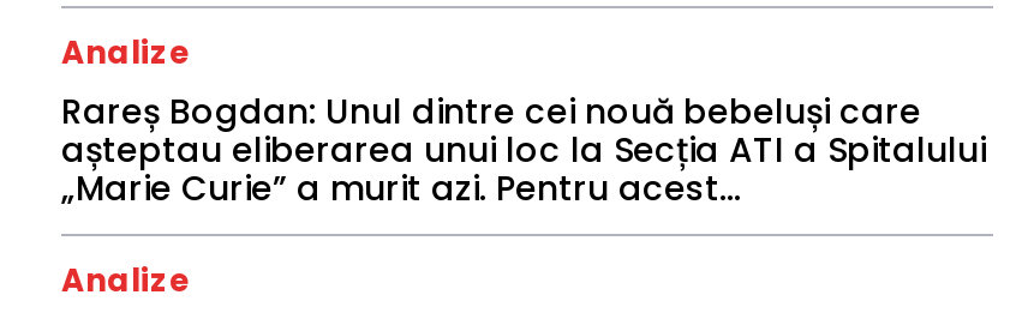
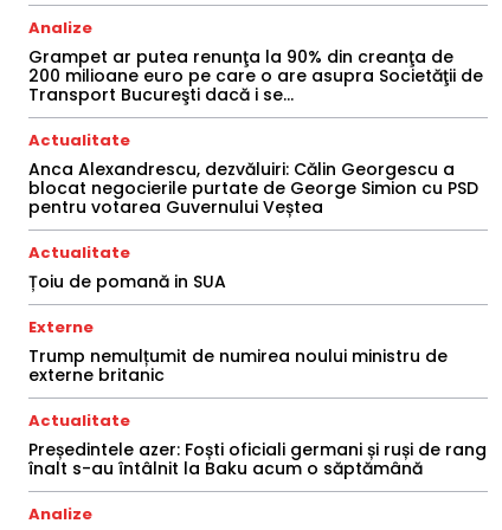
- Rareș Bogdan: Unul dintre cei nouă bebeluși care
- așteptau eliberarea unui loc la Secția ATI a Spitalului
- „Marie Curie” a murit azi. Pentru acest...
+ Grampet ar putea renunţa la 90% din creanţa de
+ 200 milioane euro pe care o are asupra Societăţii de
+ Transport Bucureşti dacă i se...
+ Actualitate
+ Anca Alexandrescu, dezvăluiri: Călin Georgescu a
+ blocat negocierile purtate de George Simion cu PSD
+ pentru votarea Guvernului Veștea
+ Actualitate
+ Țoiu de pomană in SUA
+ Externe
+ Trump nemulțumit de numirea noului ministru de
+ externe britanic
+ Actualitate
+ Președintele azer: Foști oficiali germani și ruși de rang
+ înalt s-au întâlnit la Baku acum o săptămână
